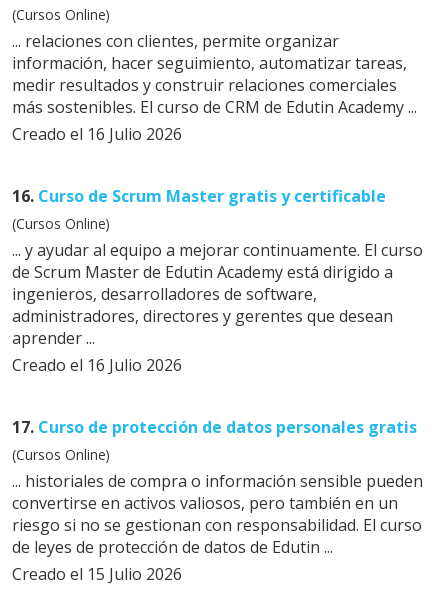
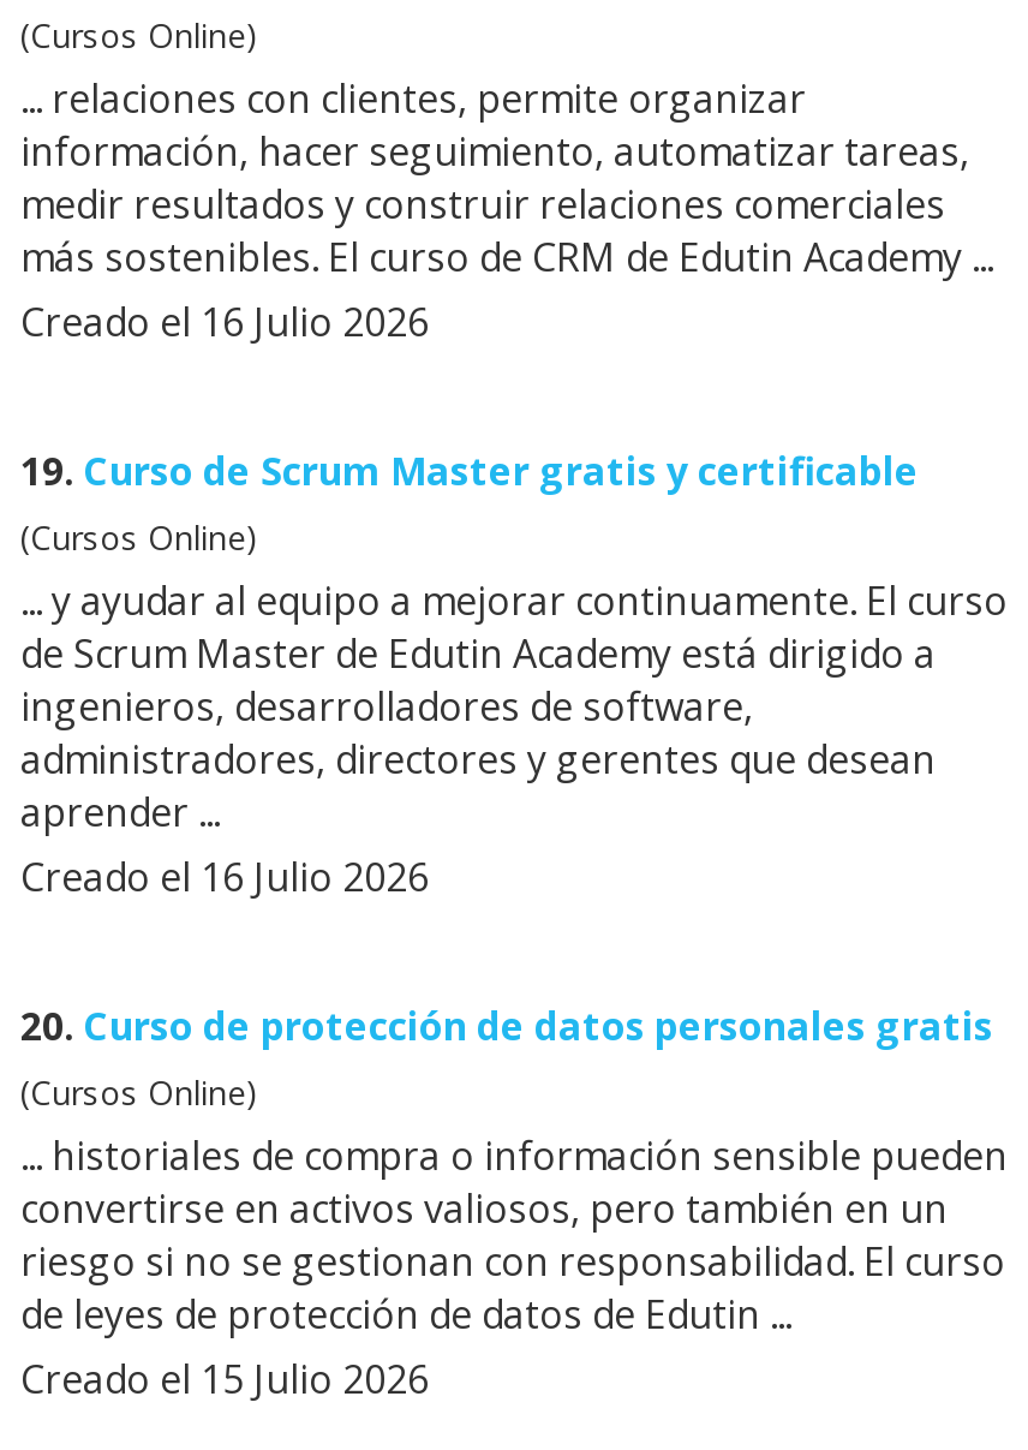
- 16. Curso de Scrum Master gratis y certificable
+ 19. Curso de Scrum Master gratis y certificable

- 17. Curso de protección de datos personales gratis
+ 20. Curso de protección de datos personales gratis
